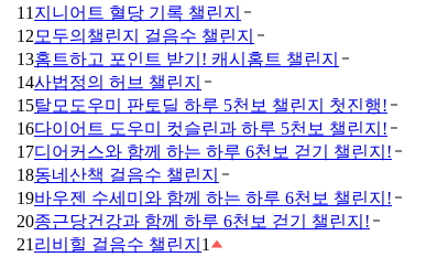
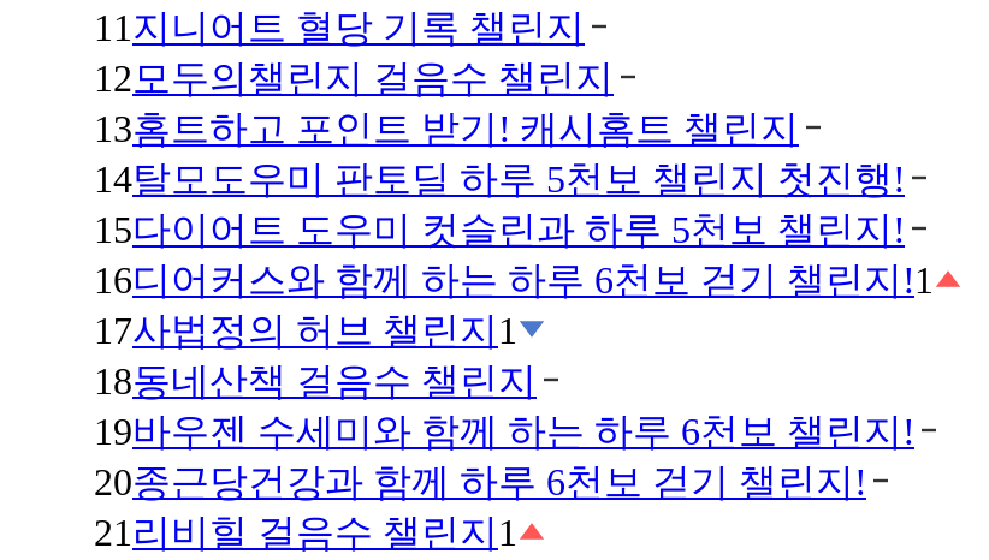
- 14사법정의 허브 챌린지
- 15 탈모도우미 판토딜 하루 5천보 챌린지 첫진행!
- 16다이어트 도우미 컷슬린과 하루 5천보 챌린지!
- 17디어커스와 함께 하는 하루 6천보 걷기 챌린지!
+ 14탈모도우미 판토딜 하루 5천보 챌린지 첫진행!
+ 15다이어트 도우미 컷슬린과 하루 5천보 챌린지!
+ 16디어커스와 함께 하는 하루 6천보 걷기 챌린지! 1
+ 17사법정의 허브 챌린지 1
